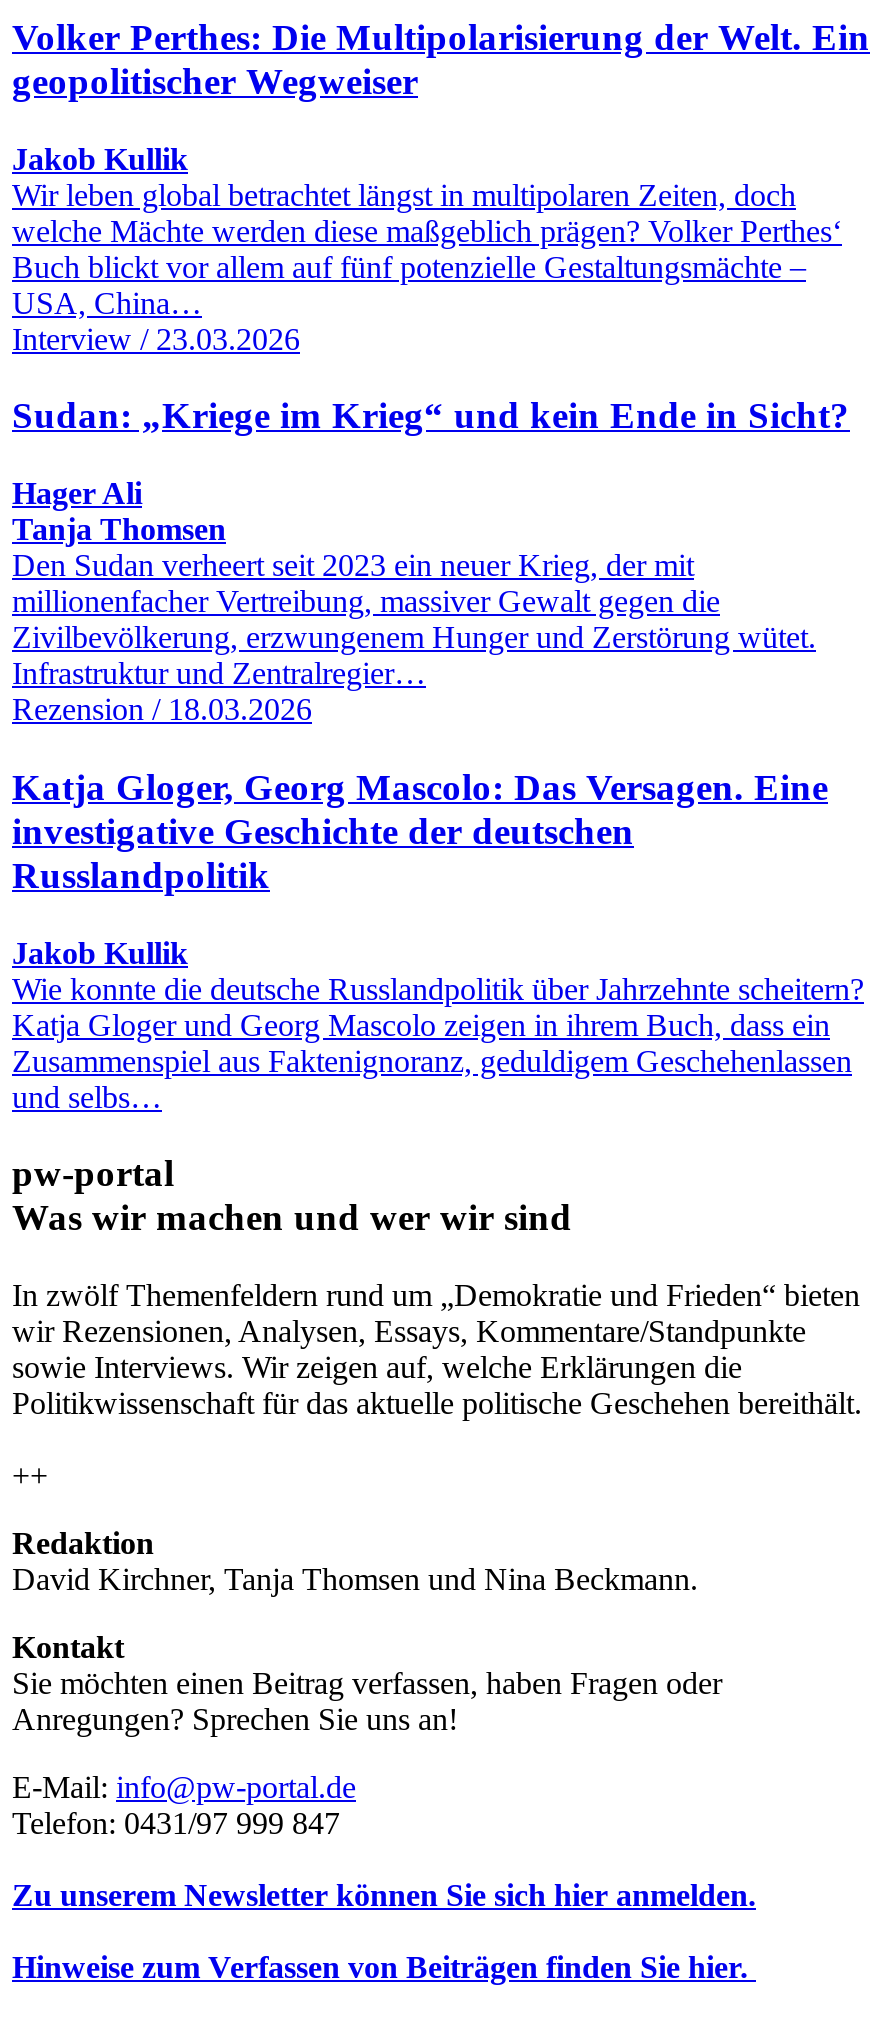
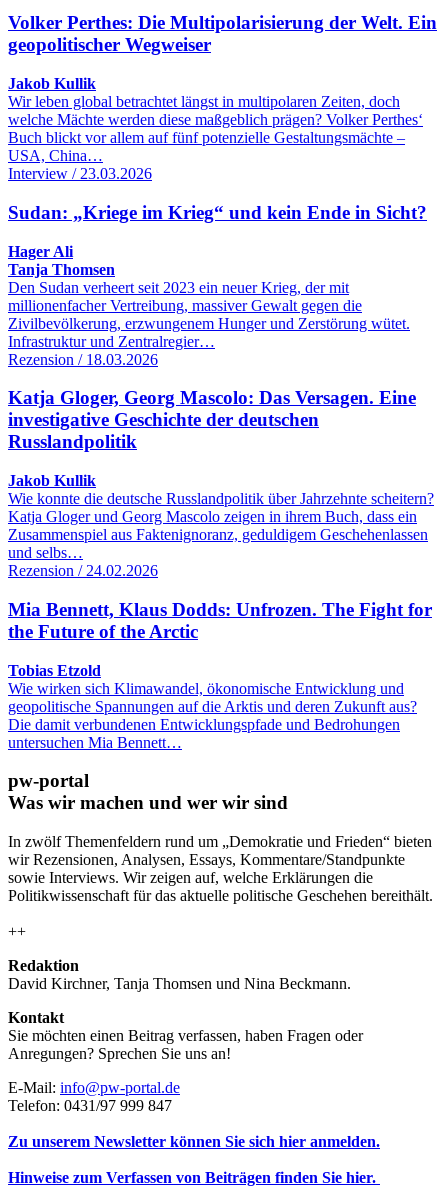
+ Rezension / 24.02.2026
+ Mia Bennett, Klaus Dodds: Unfrozen. The Fight for
+ the Future of the Arctic
+ Tobias Etzold
+ Wie wirken sich Klimawandel, ökonomische Entwicklung und
+ geopolitische Spannungen auf die Arktis und deren Zukunft aus?
+ Die damit verbundenen Entwicklungspfade und Bedrohungen
+ untersuchen Mia Bennett…
